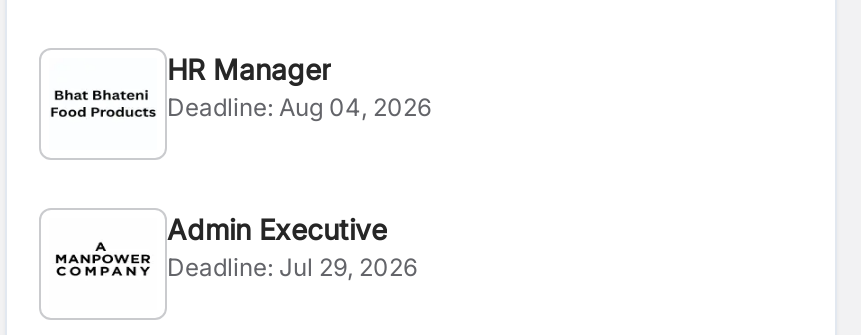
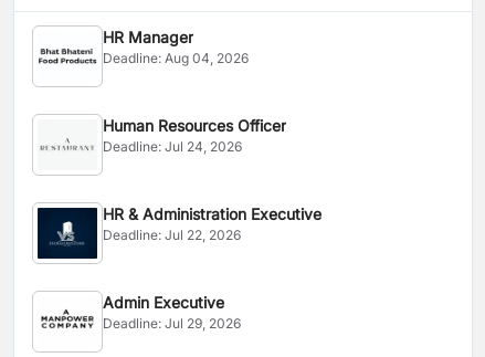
+ [image]
+ HR & Administration Executive
+ Deadline: Jul 22, 2026

+ Human Resources Officer
+ Deadline: Jul 24, 2026
